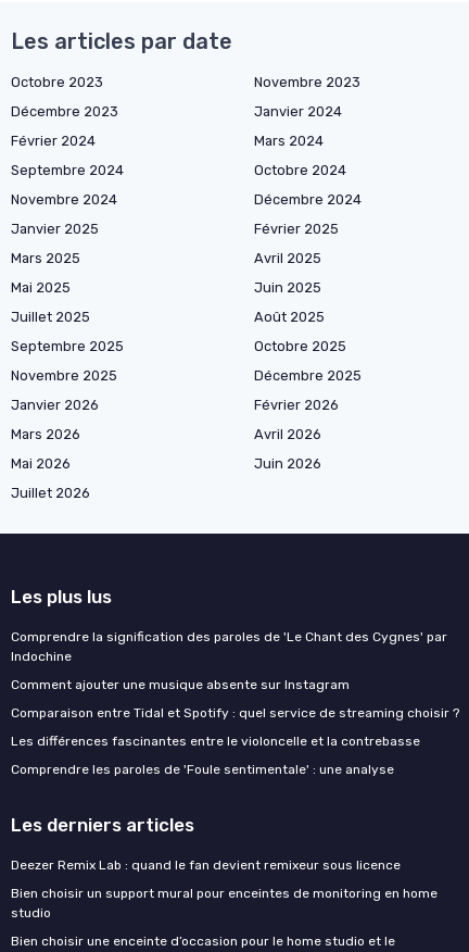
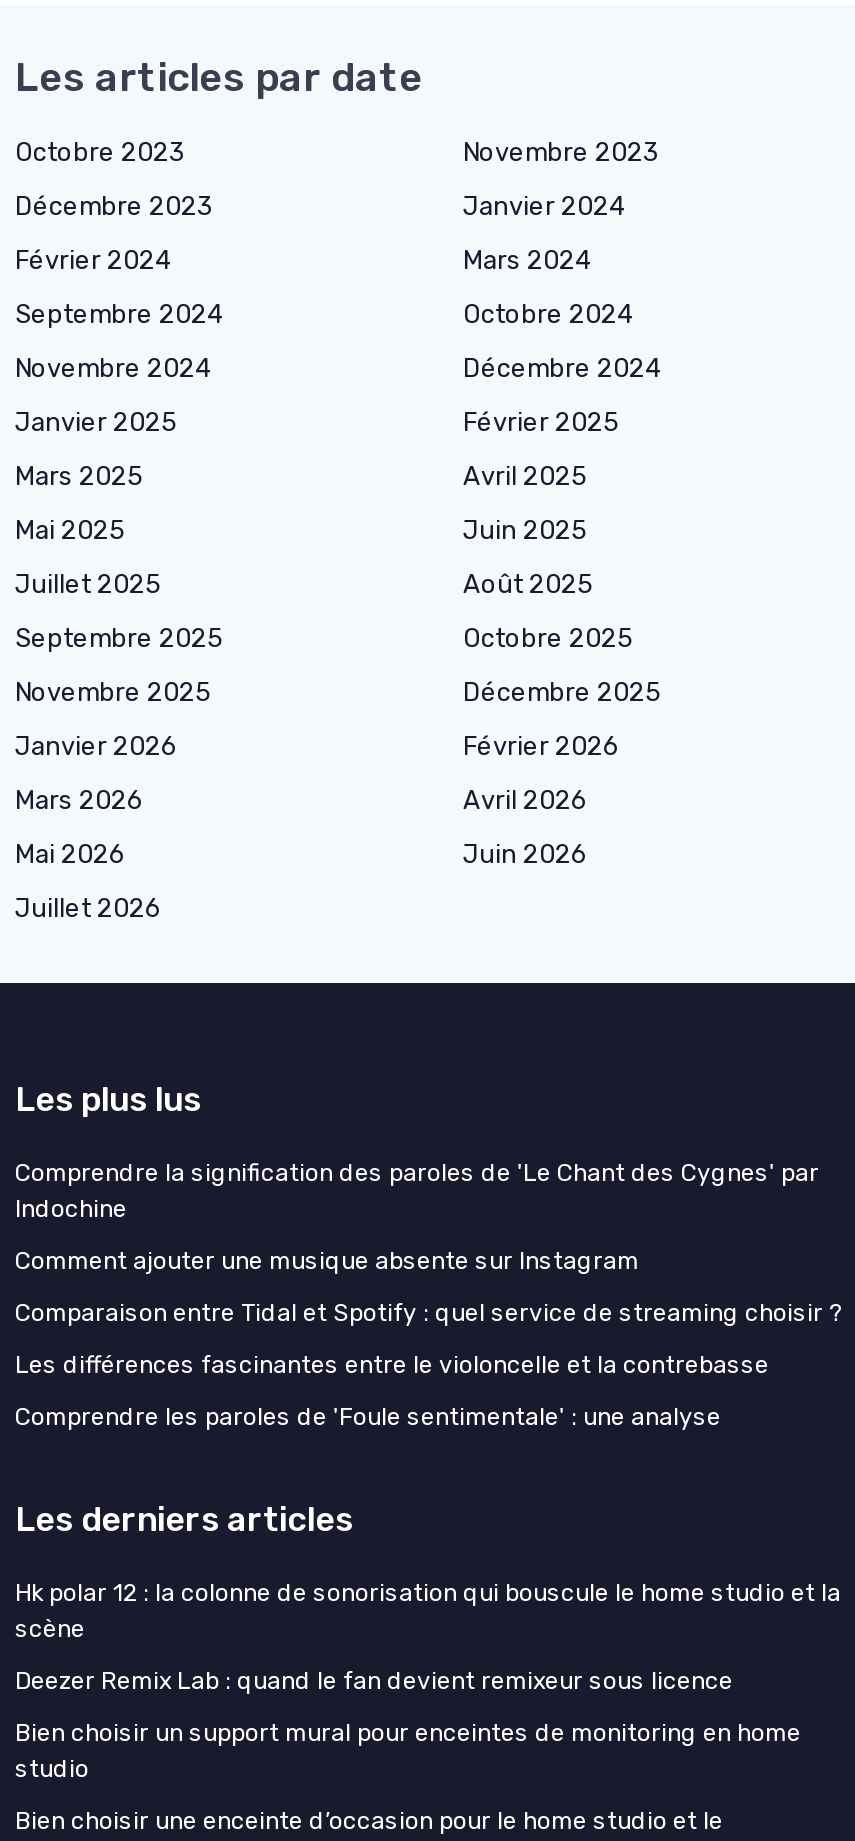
+ Hk polar 12 : la colonne de sonorisation qui bouscule le home studio et la
+ scène
